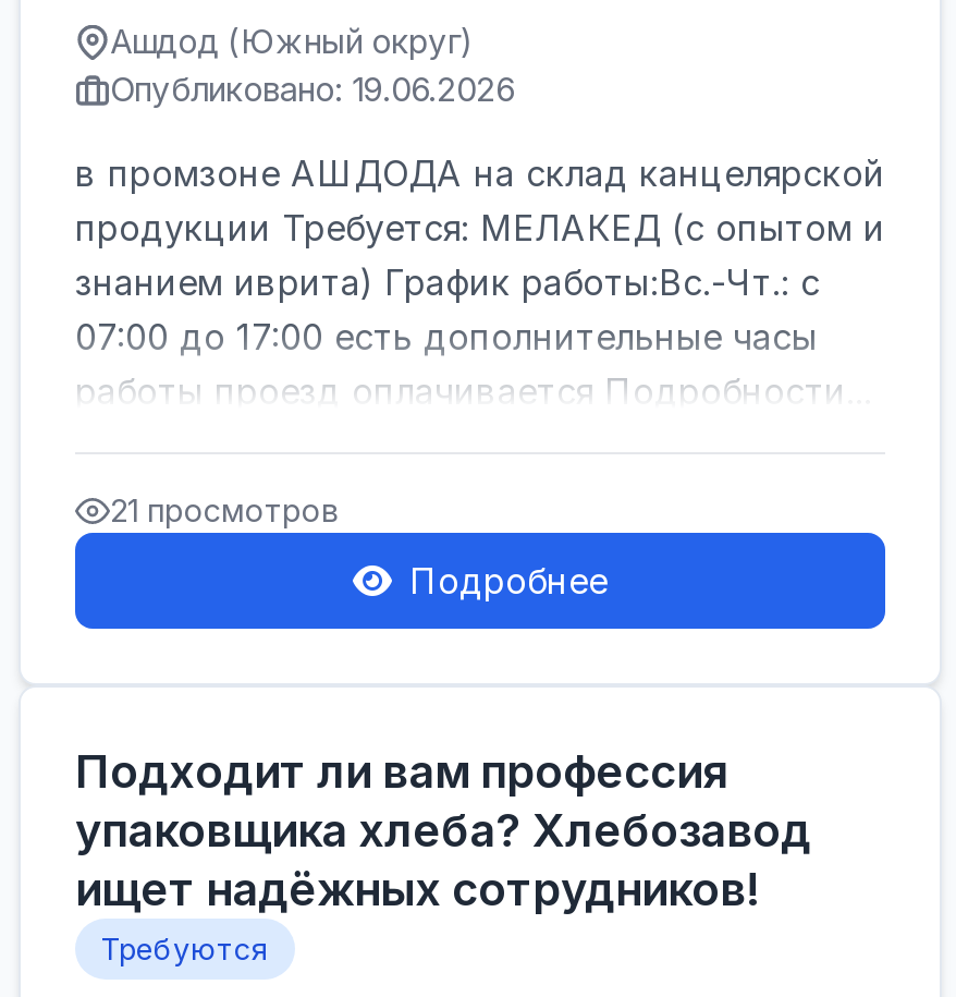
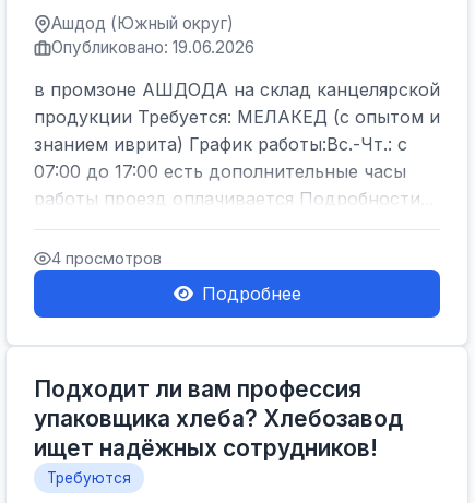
- 21 просмотров
+ 4 просмотров
